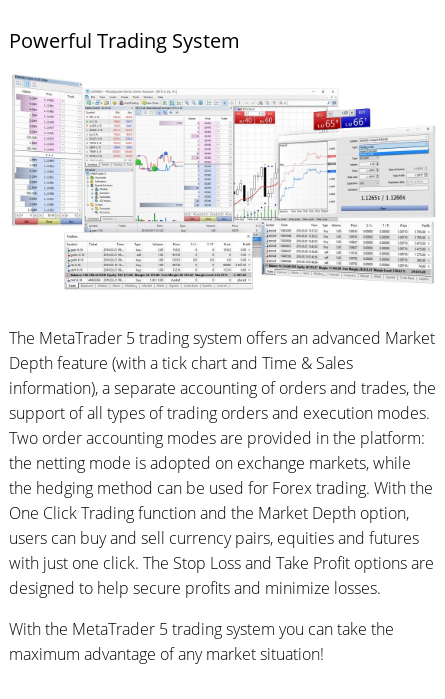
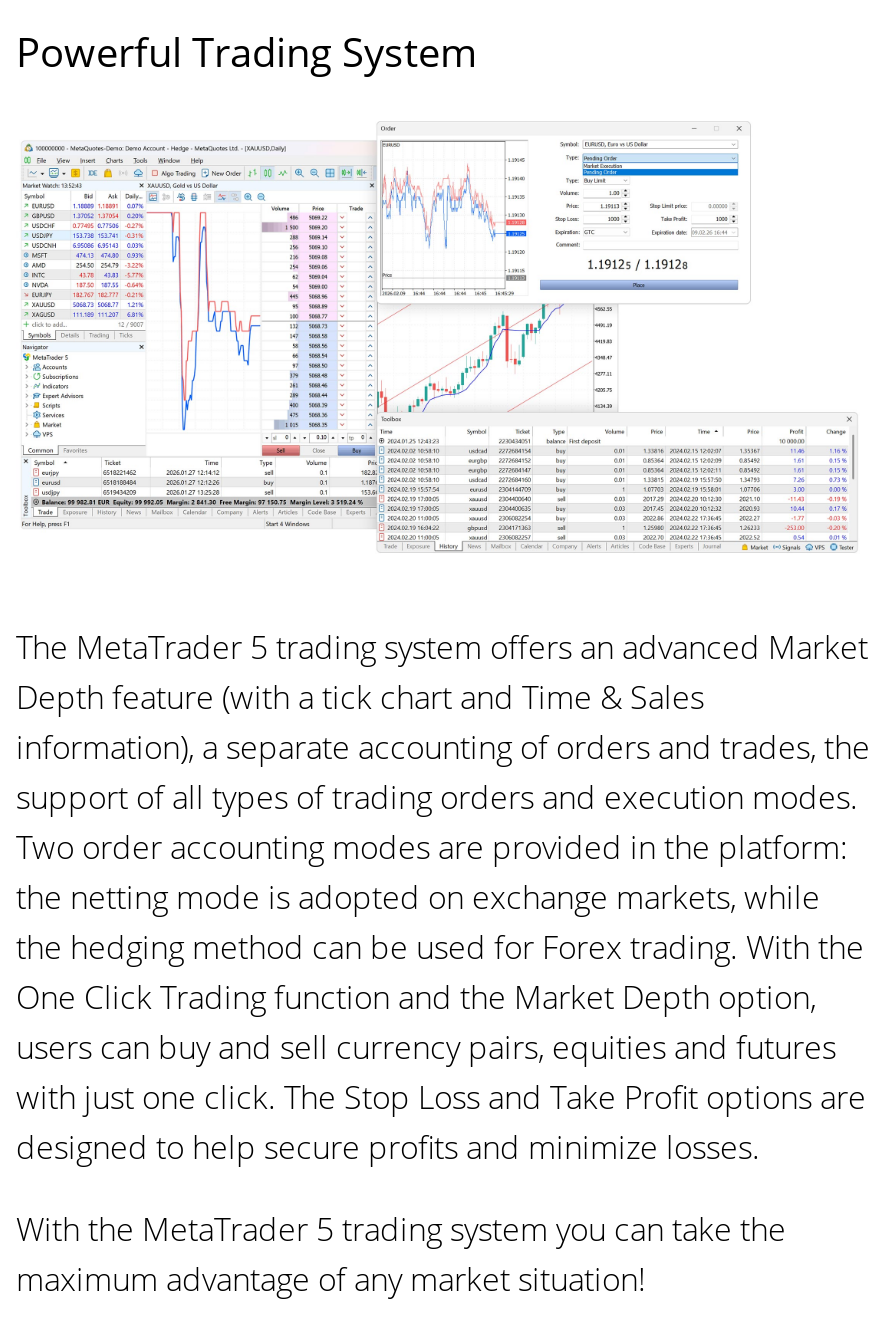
- [image]
+ [image]
